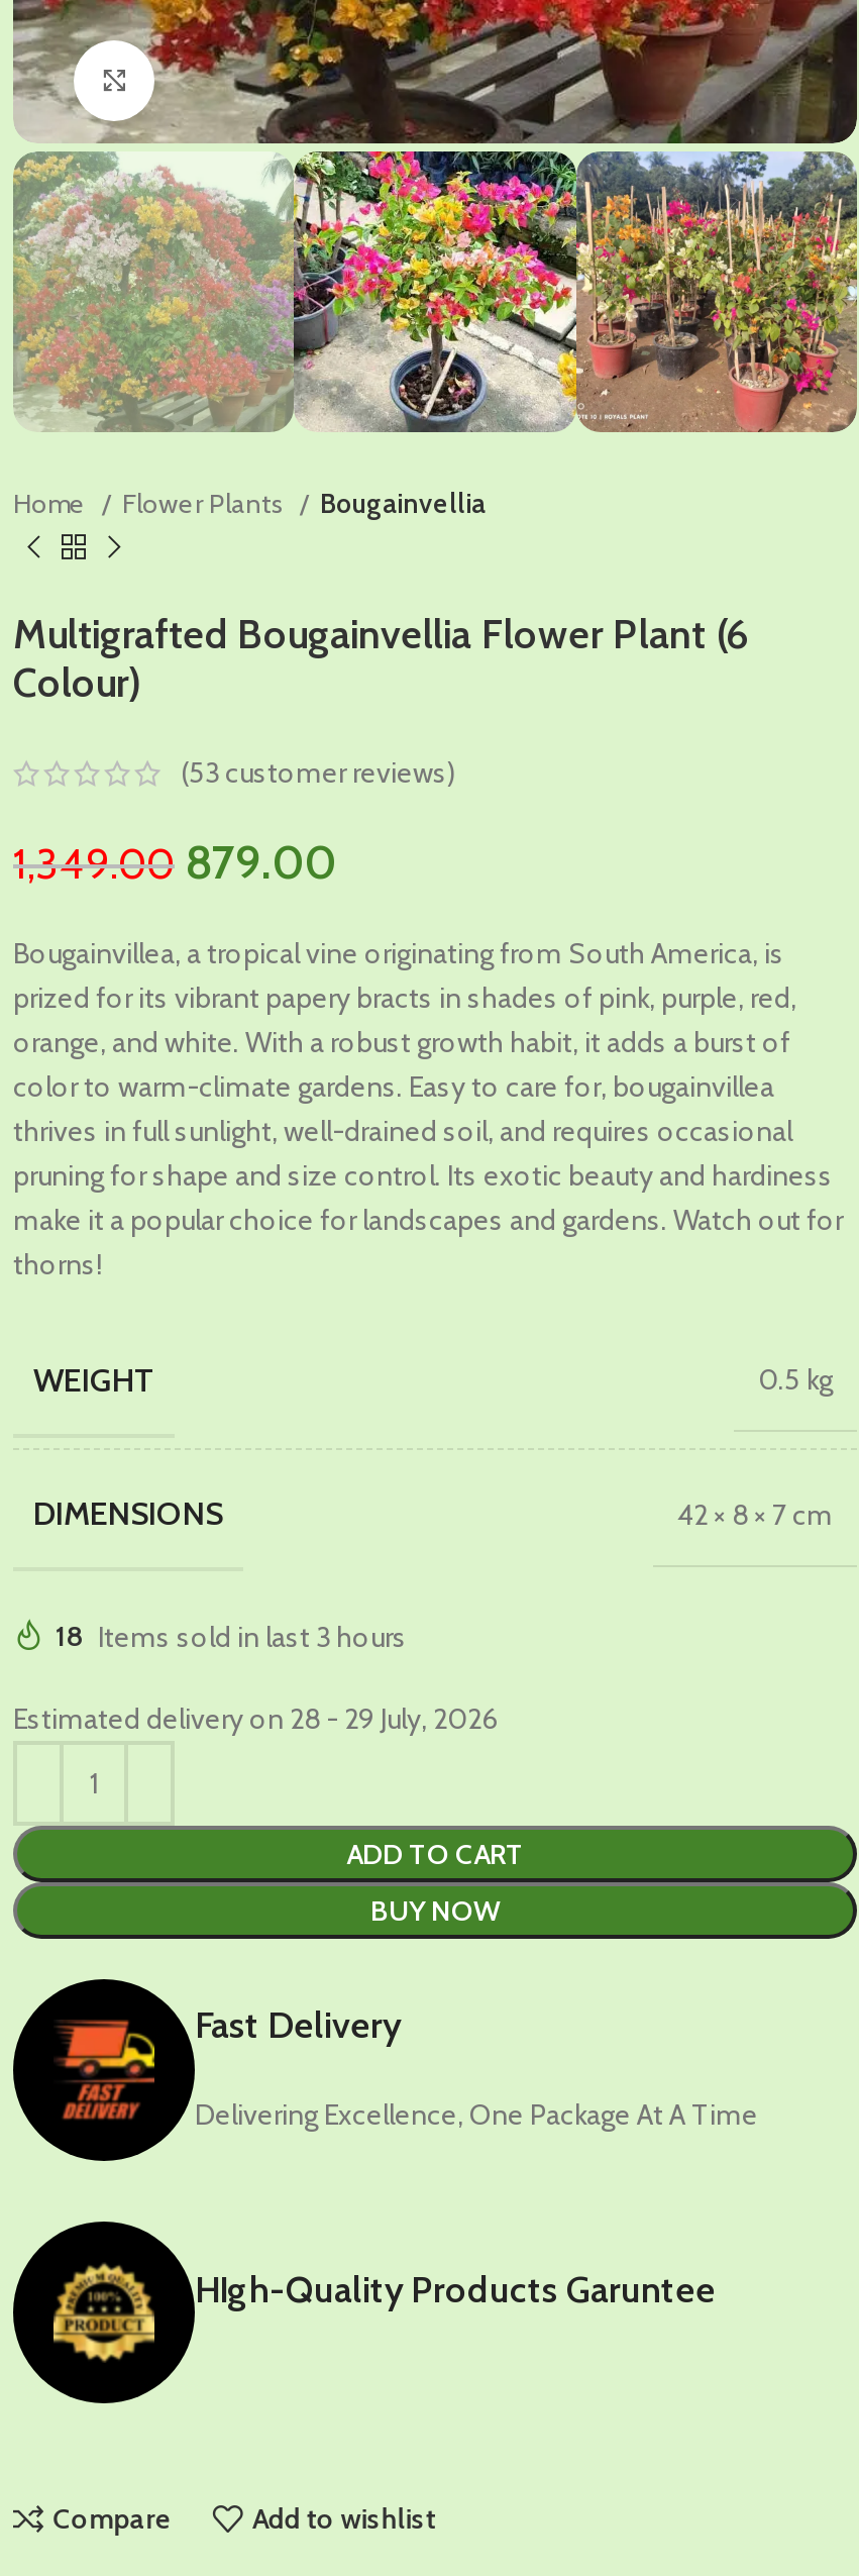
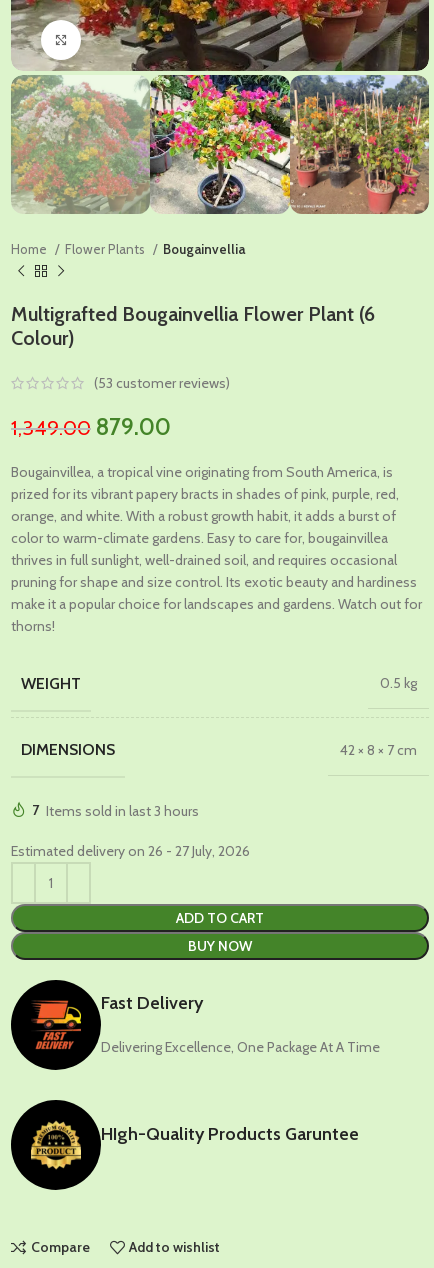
- 18 Items sold in last 3 hours
+ 7 Items sold in last 3 hours

- Estimated delivery on 28 - 29 July, 2026
+ Estimated delivery on 26 - 27 July, 2026
